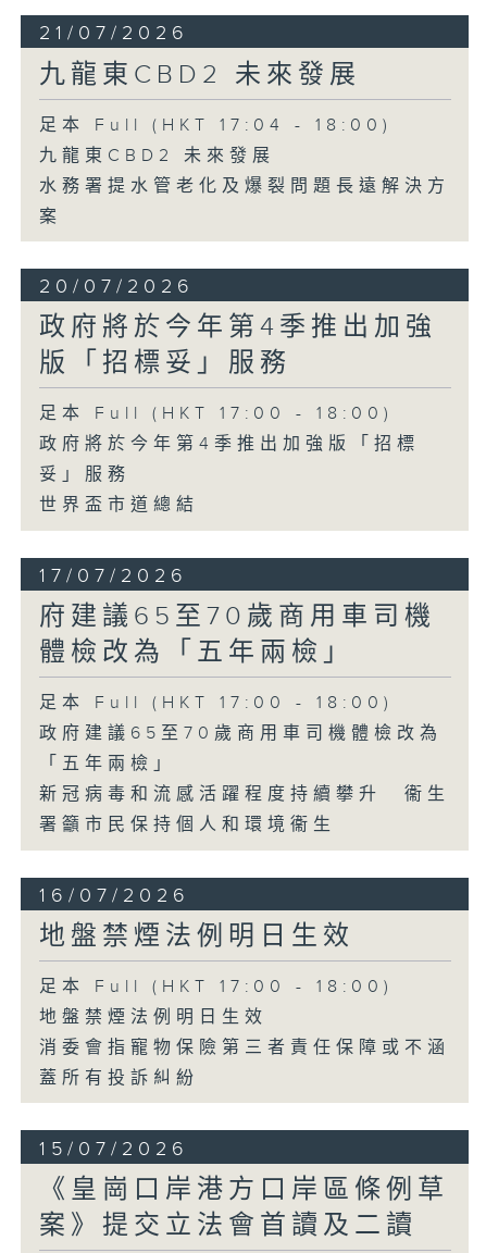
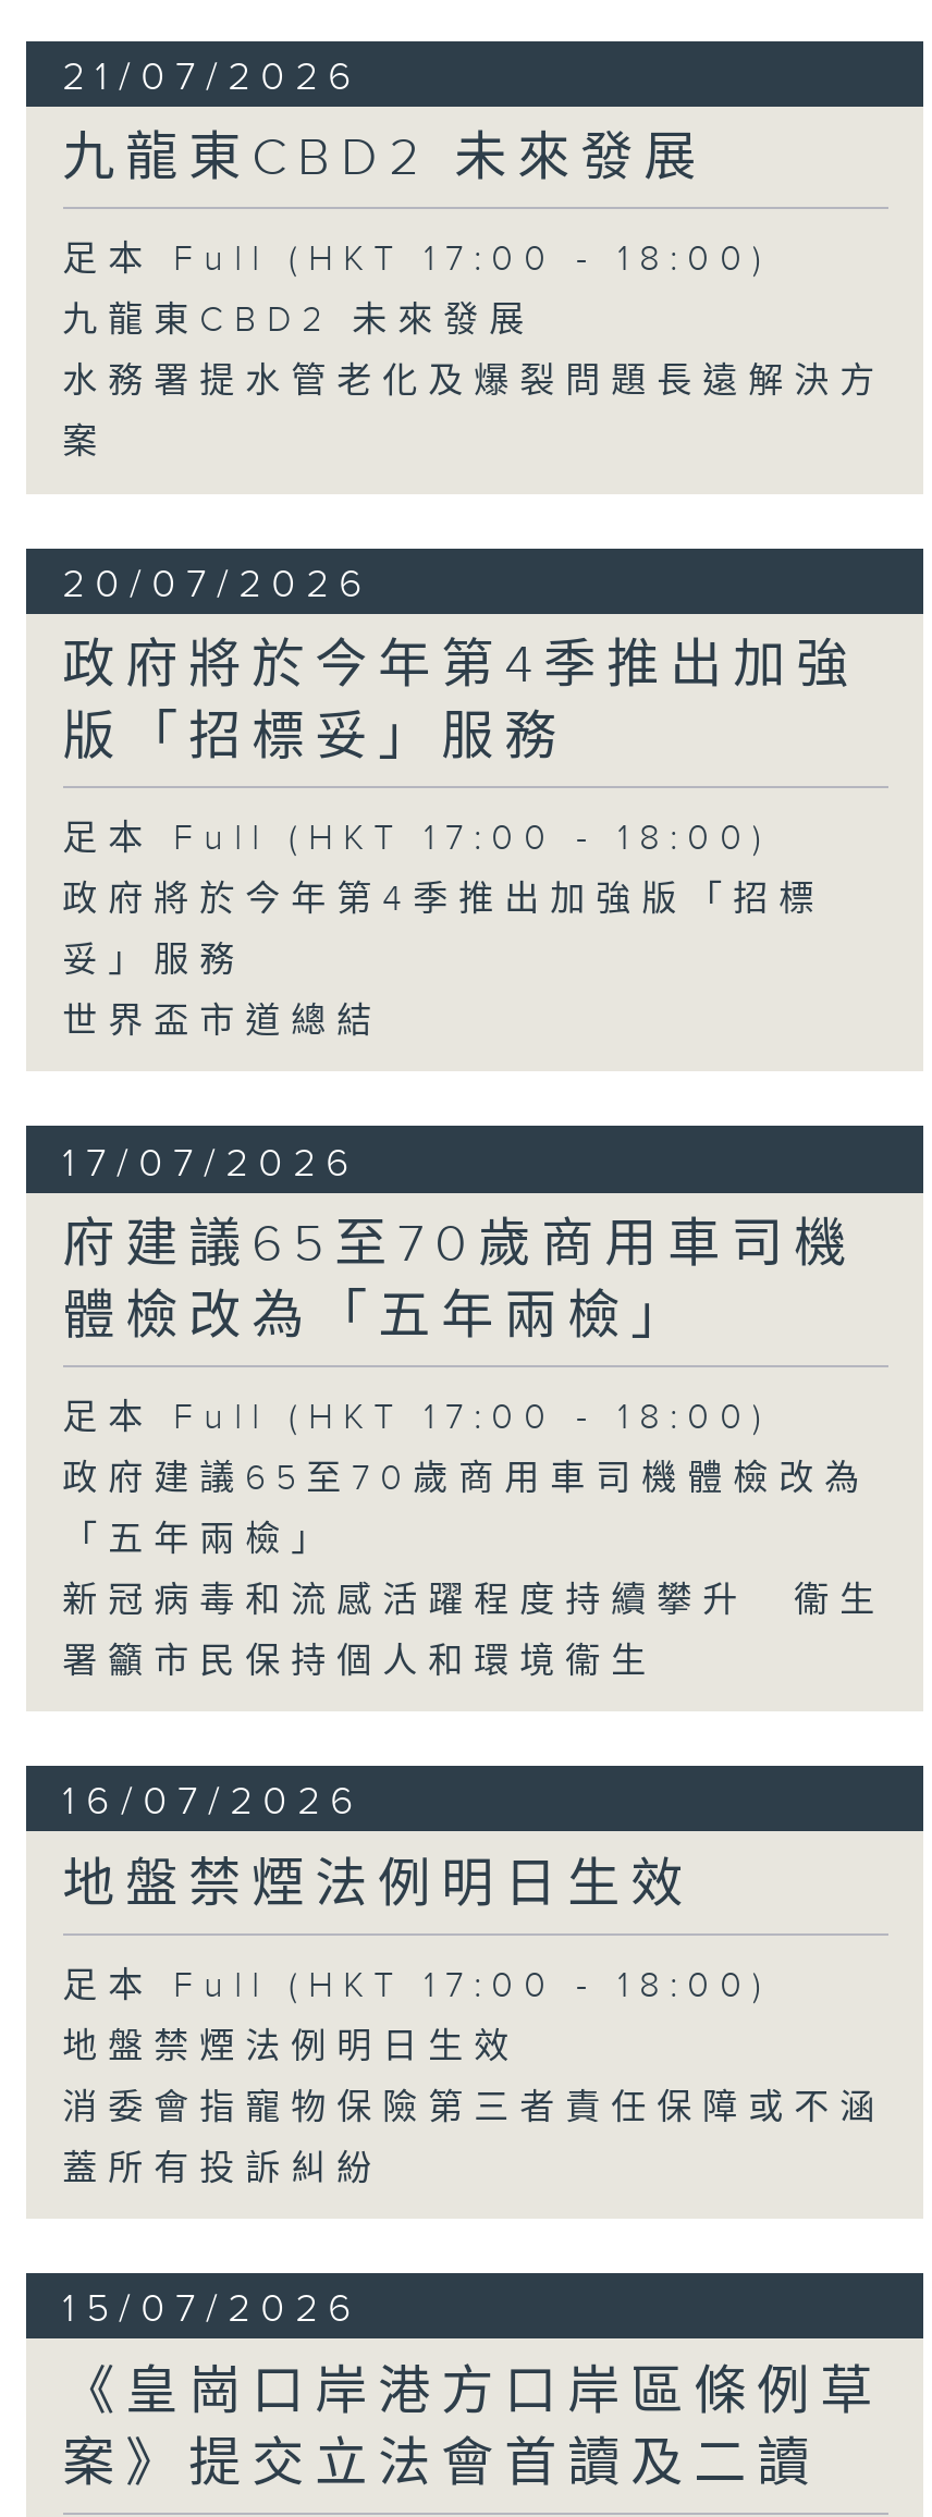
- 足本 Full (HKT 17:04 - 18:00)
+ 足本 Full (HKT 17:00 - 18:00)
